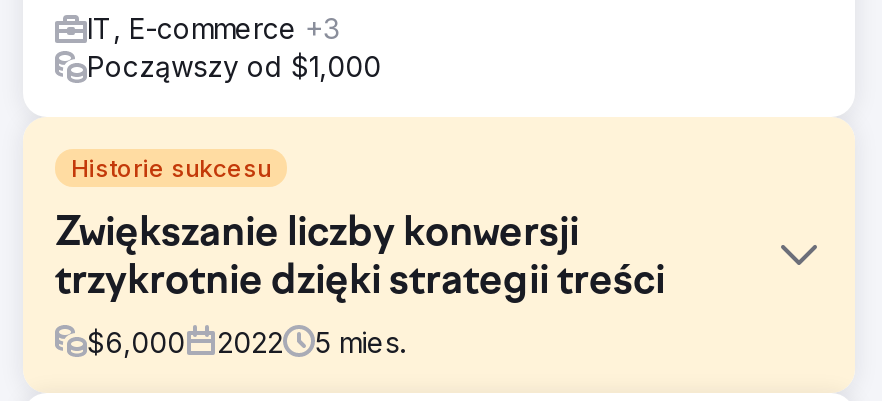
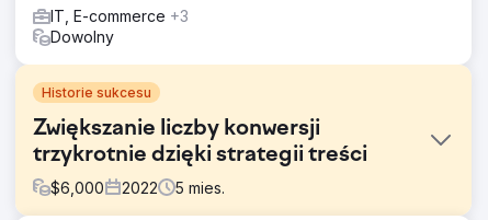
- Począwszy od $1,000
+ Dowolny
